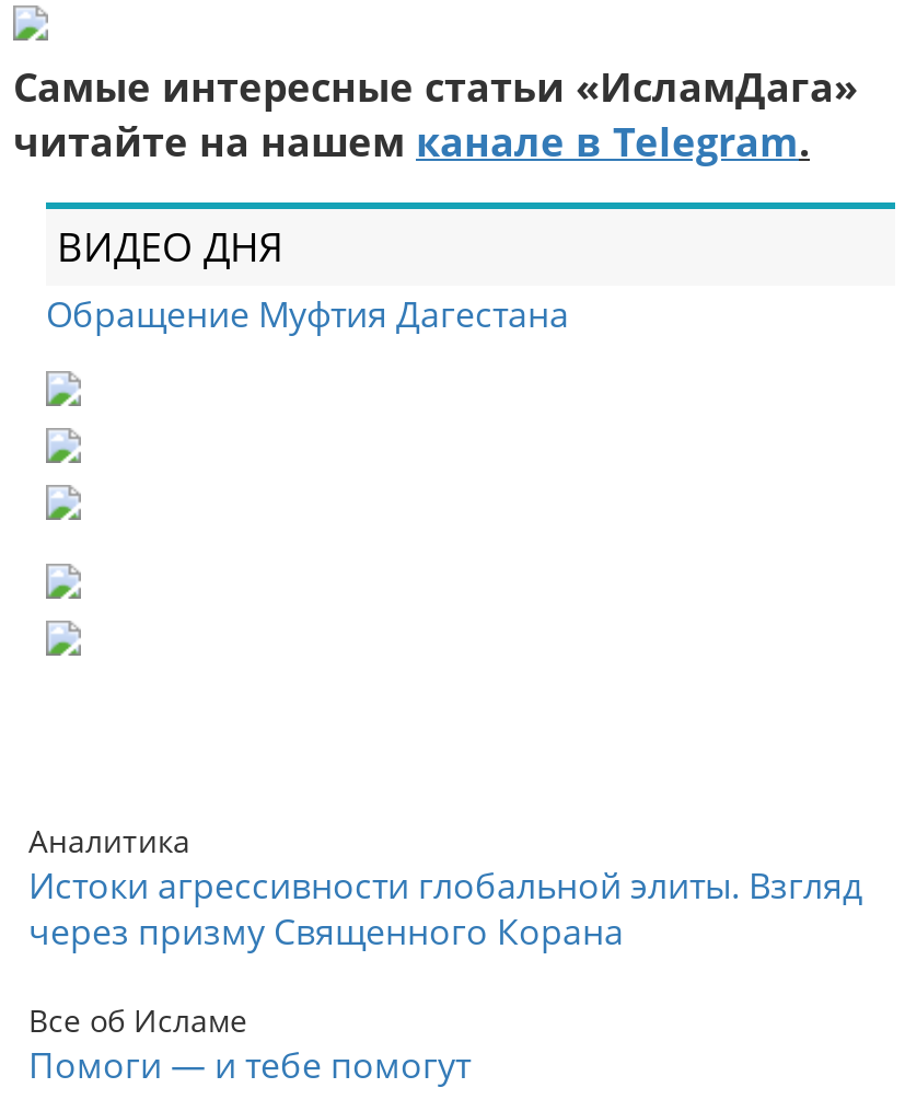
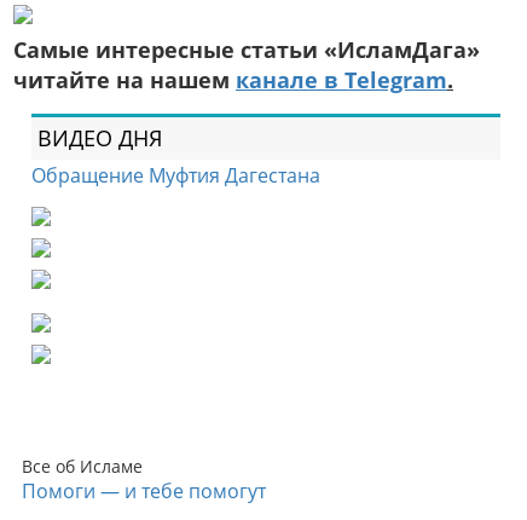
- Аналитика
- Истоки агрессивности глобальной элиты. Взгляд
- через призму Священного Корана
